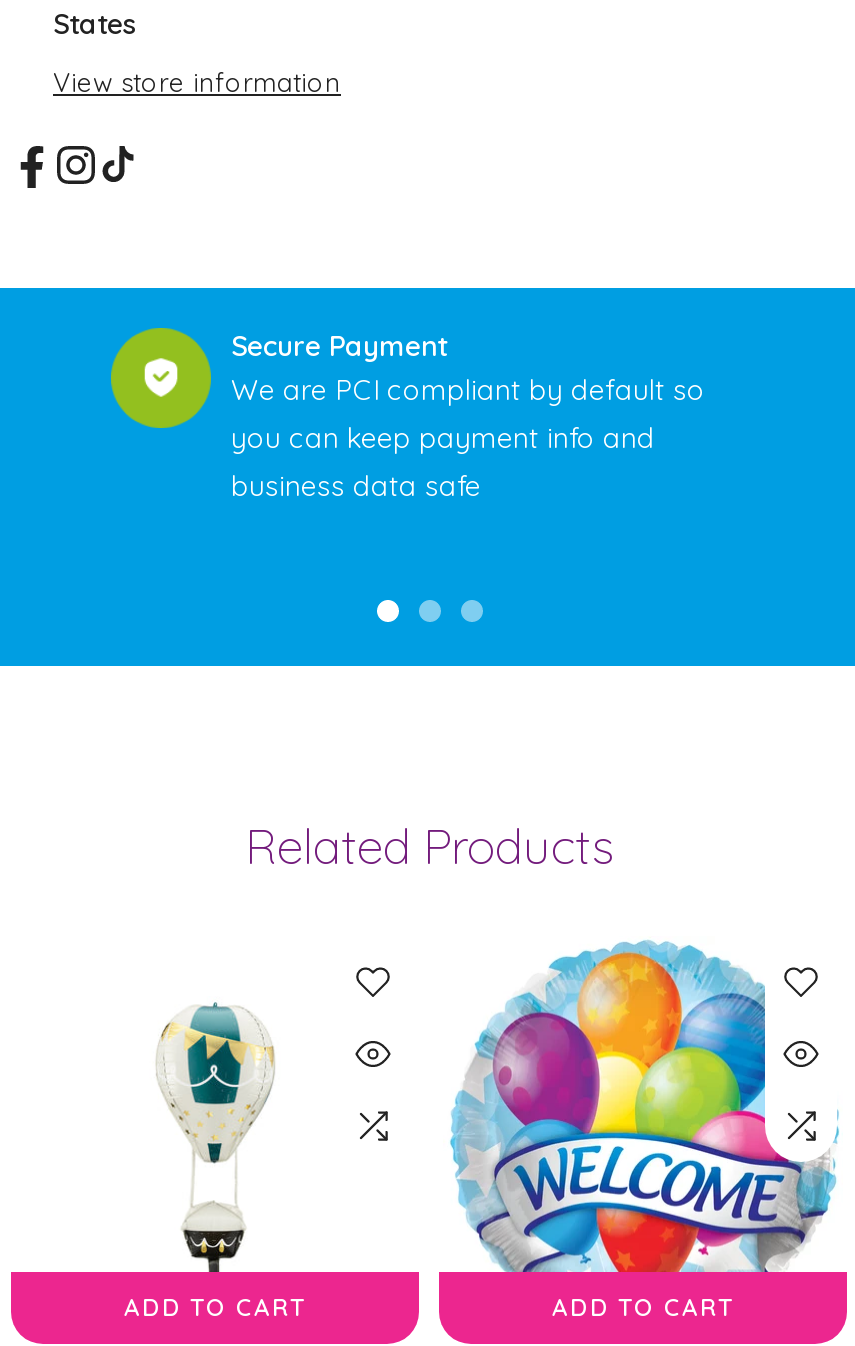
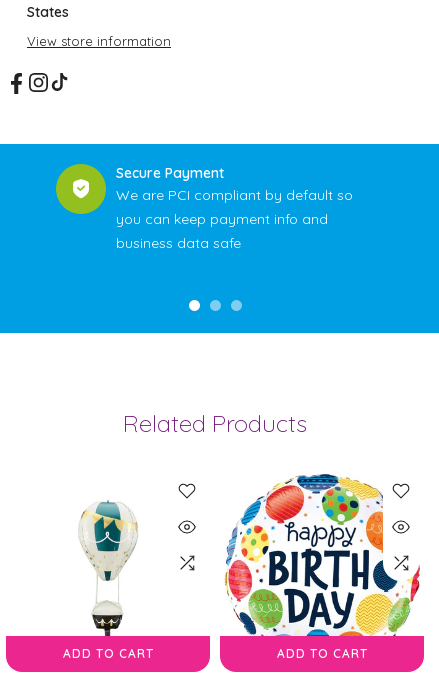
- [image]
+ [image]
